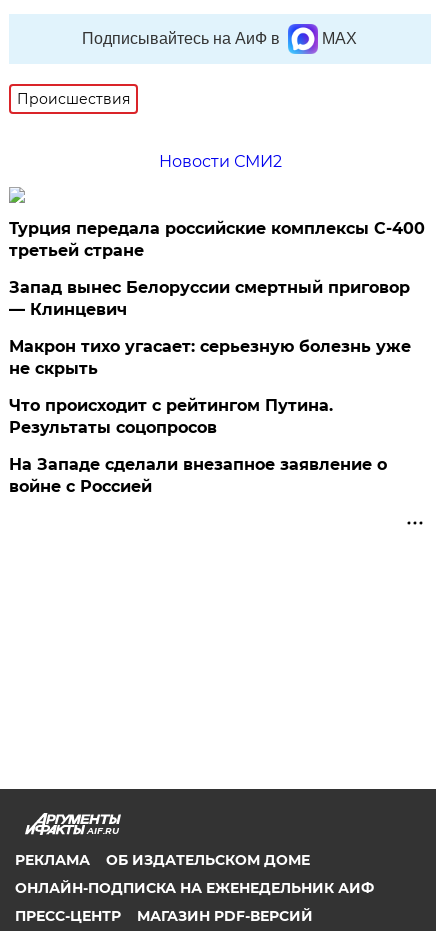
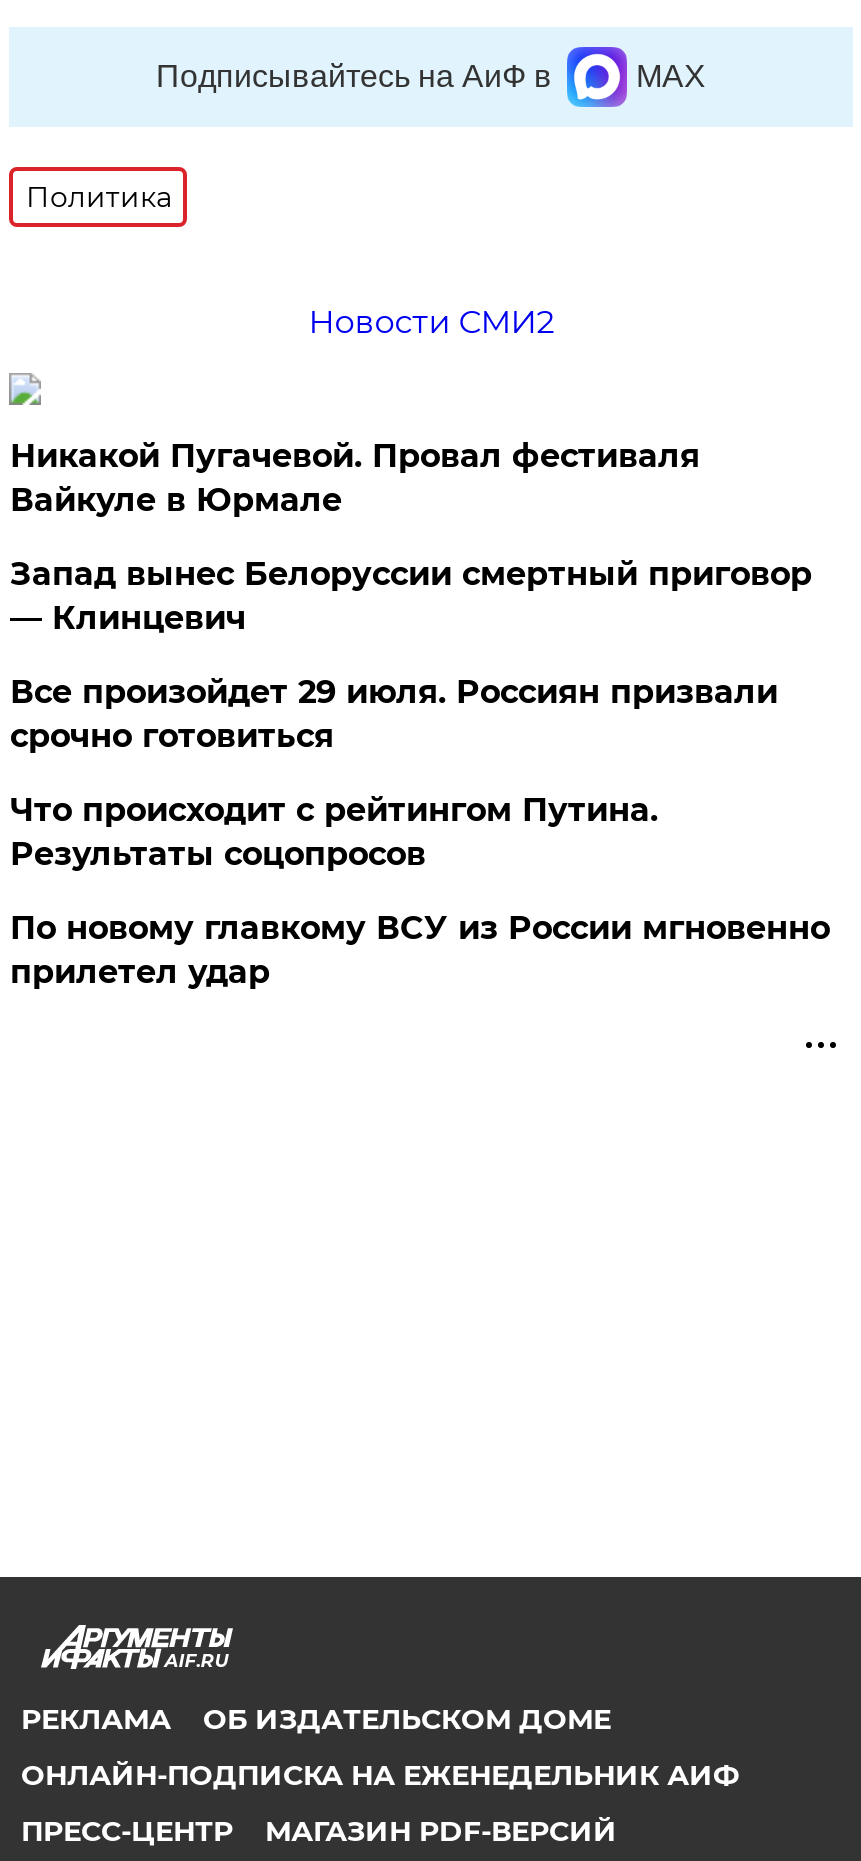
- Происшествия
+ Политика

- Турция передала российские комплексы С-400
- третьей стране
+ Никакой Пугачевой. Провал фестиваля
+ Вайкуле в Юрмале

- Макрон тихо угасает: серьезную болезнь уже
- не скрыть
+ Все произойдет 29 июля. Россиян призвали
+ срочно готовиться

- На Западе сделали внезапное заявление о
- войне с Россией
+ По новому главкому ВСУ из России мгновенно
+ прилетел удар
